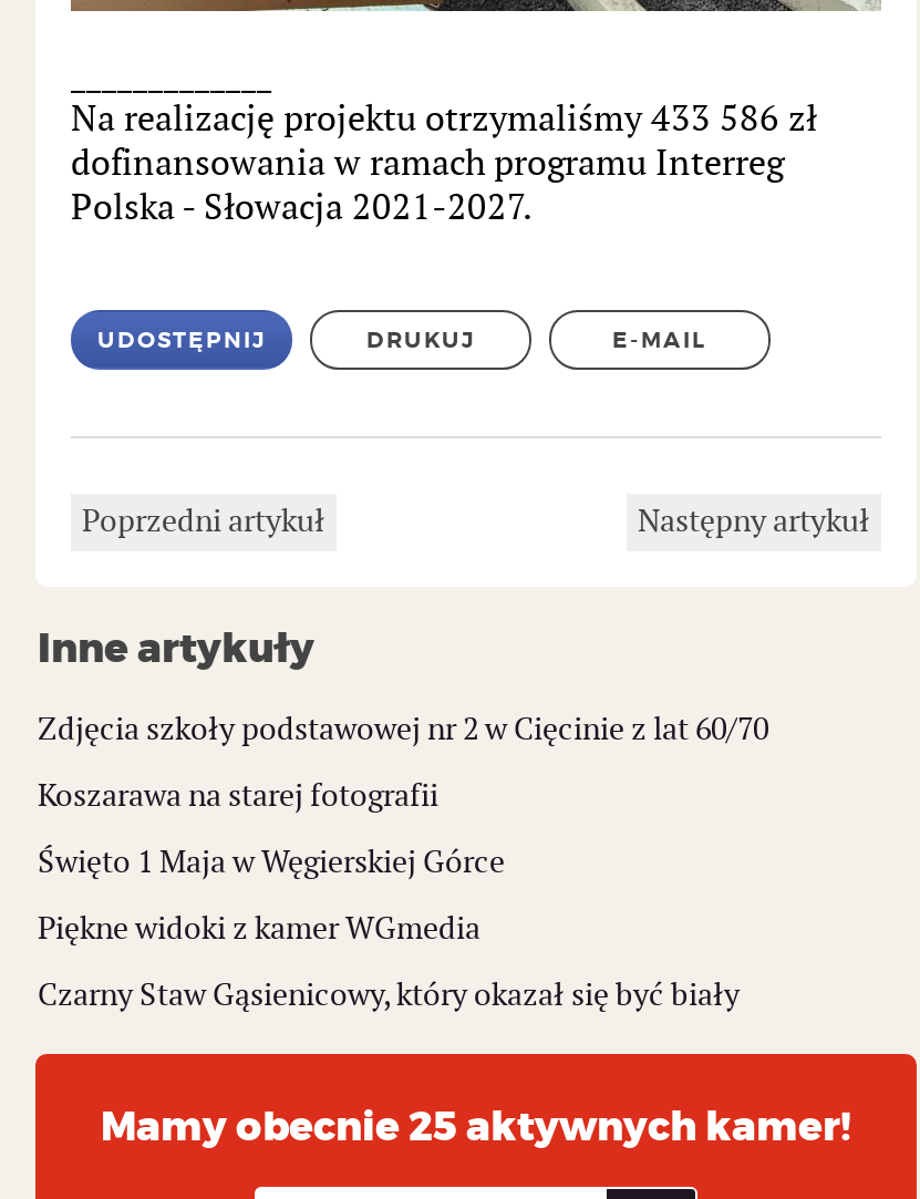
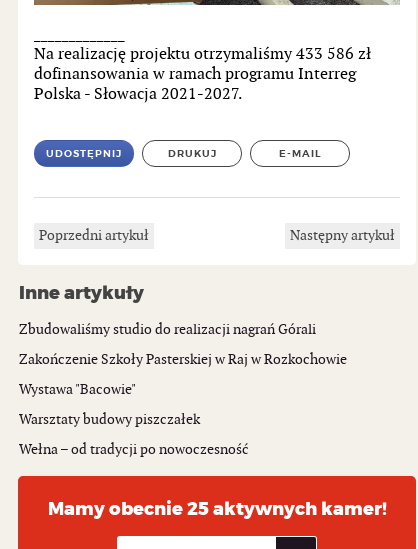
- Zdjęcia szkoły podstawowej nr 2 w Cięcinie z lat 60/70
+ Zbudowaliśmy studio do realizacji nagrań Górali

- Koszarawa na starej fotografii
+ Zakończenie Szkoły Pasterskiej w Raj w Rozkochowie

- Święto 1 Maja w Węgierskiej Górce
+ Wystawa "Bacowie"

- Piękne widoki z kamer WGmedia
+ Warsztaty budowy piszczałek

- Czarny Staw Gąsienicowy, który okazał się być biały
+ Wełna – od tradycji po nowoczesność
